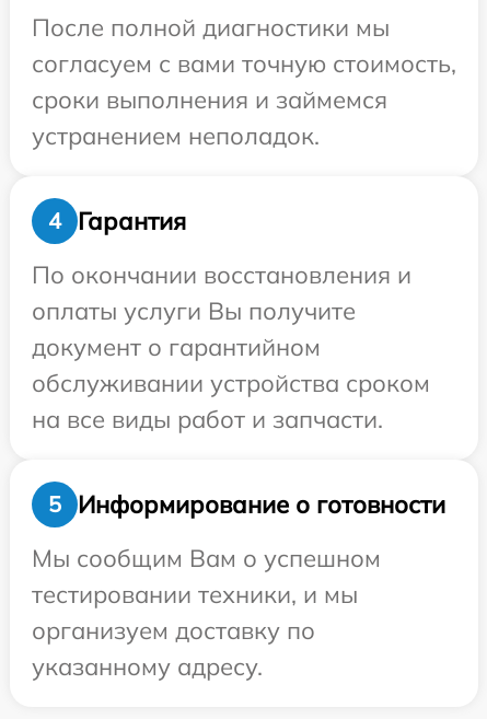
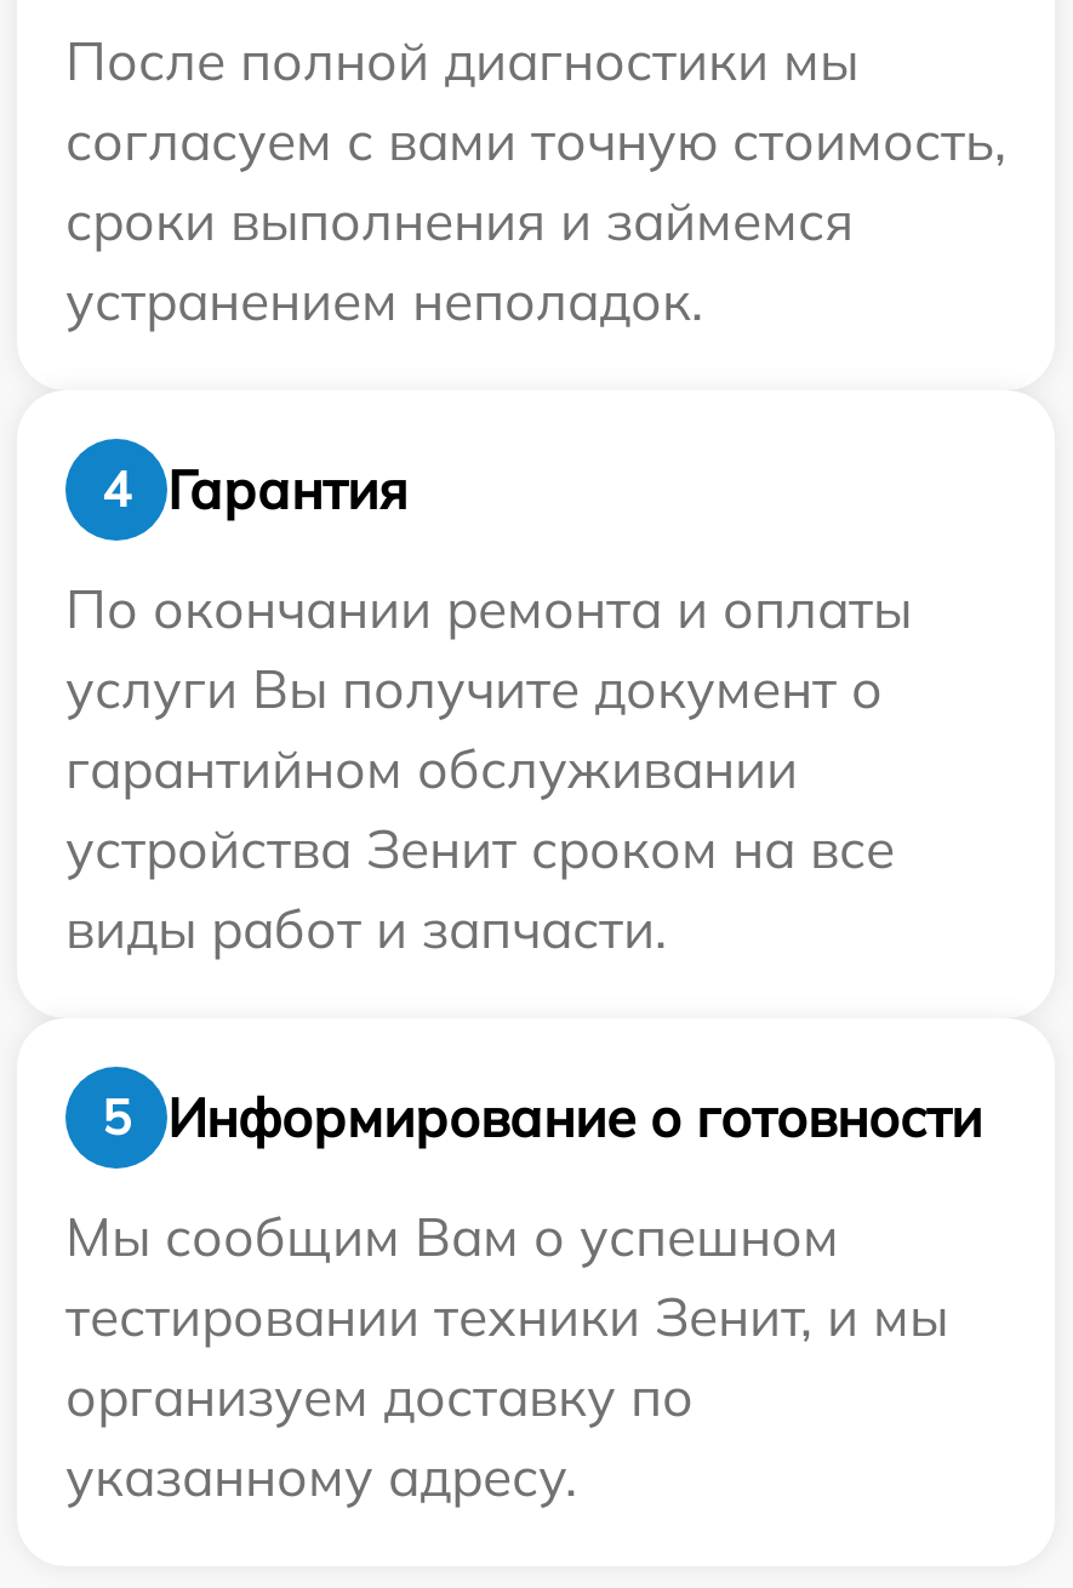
- По окончании восстановления и
- оплаты услуги Вы получите
- документ о гарантийном
- обслуживании устройства сроком
- на все виды работ и запчасти.
+ По окончании ремонта и оплаты
+ услуги Вы получите документ о
+ гарантийном обслуживании
+ устройства Зенит сроком на все
+ виды работ и запчасти.

- тестировании техники, и мы
+ тестировании техники Зенит, и мы
